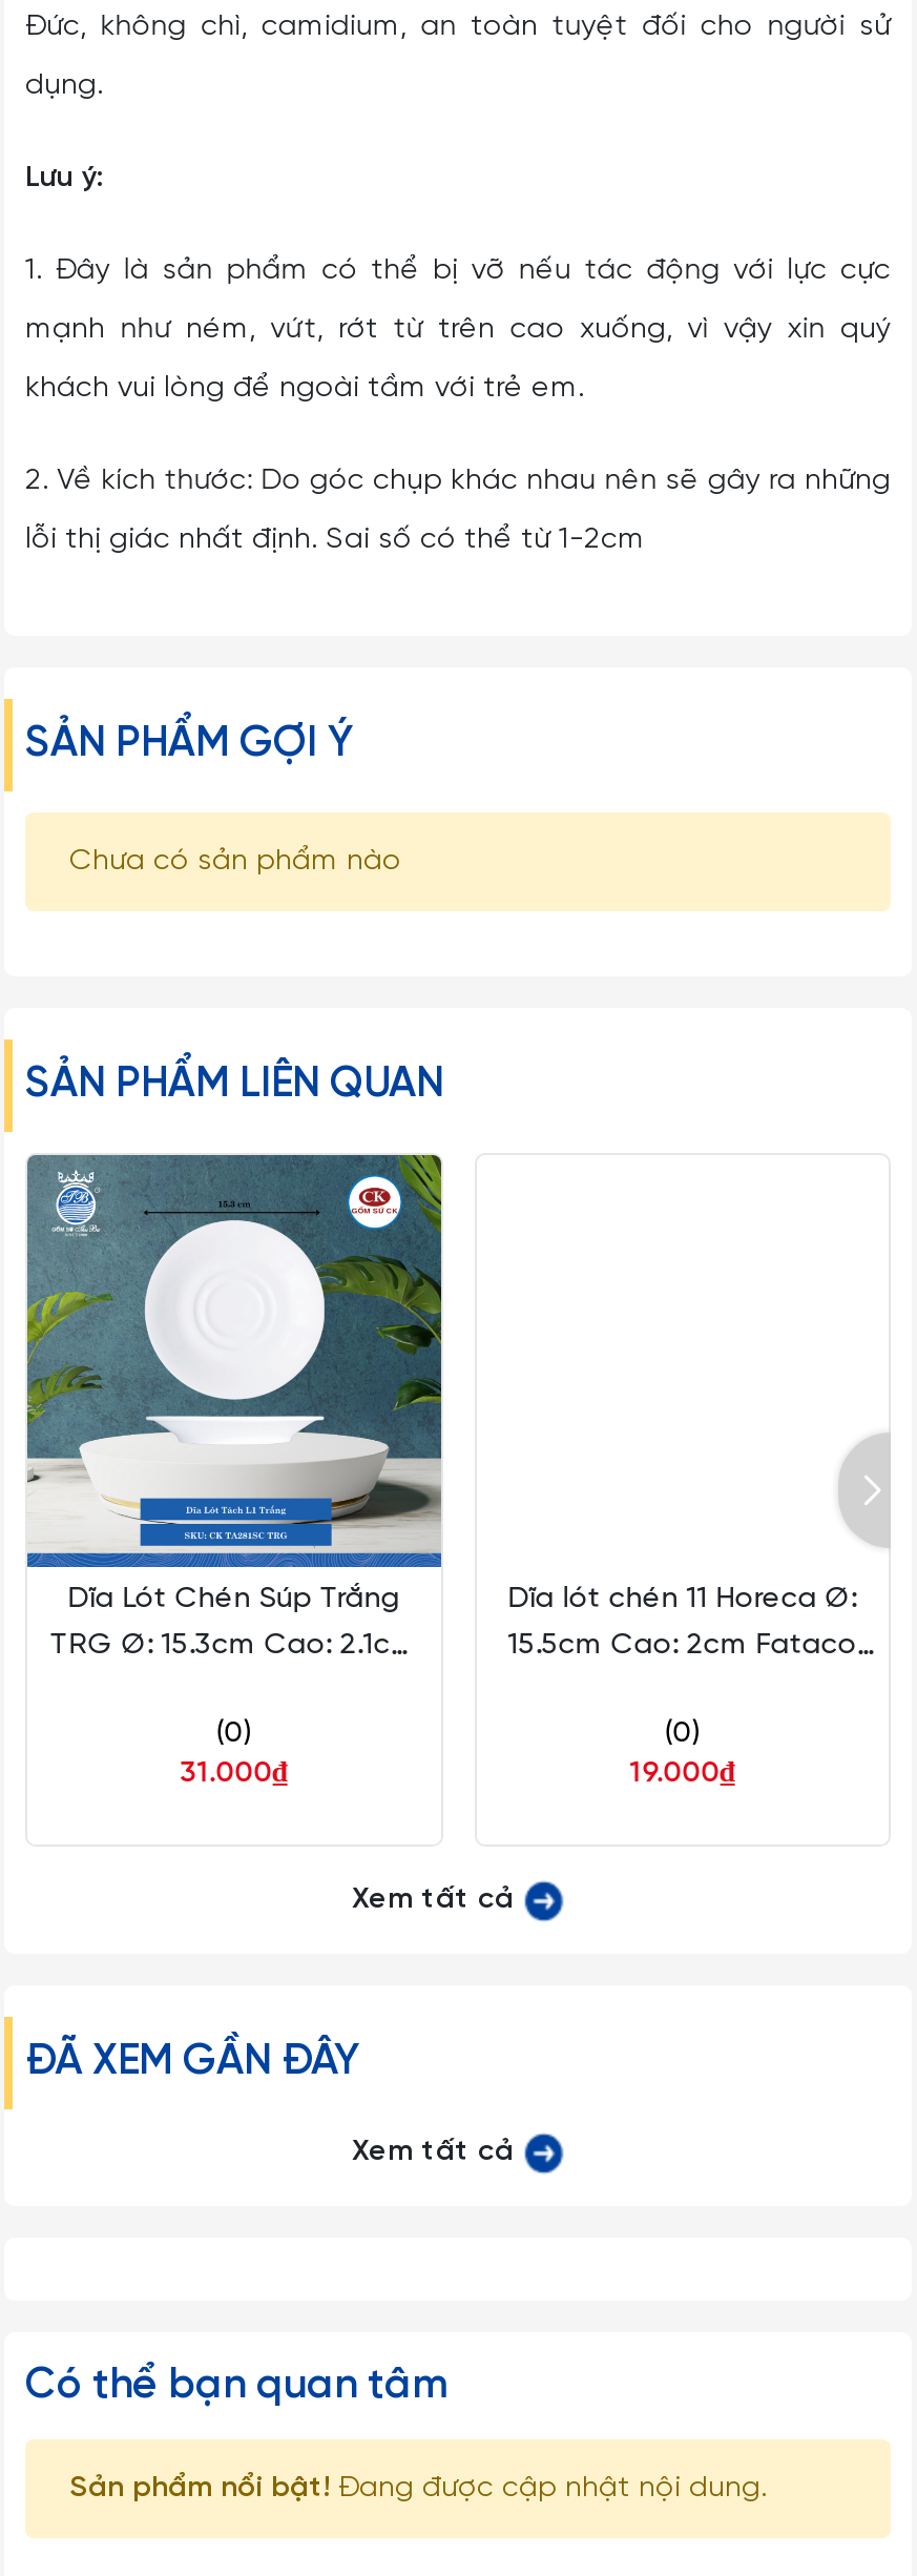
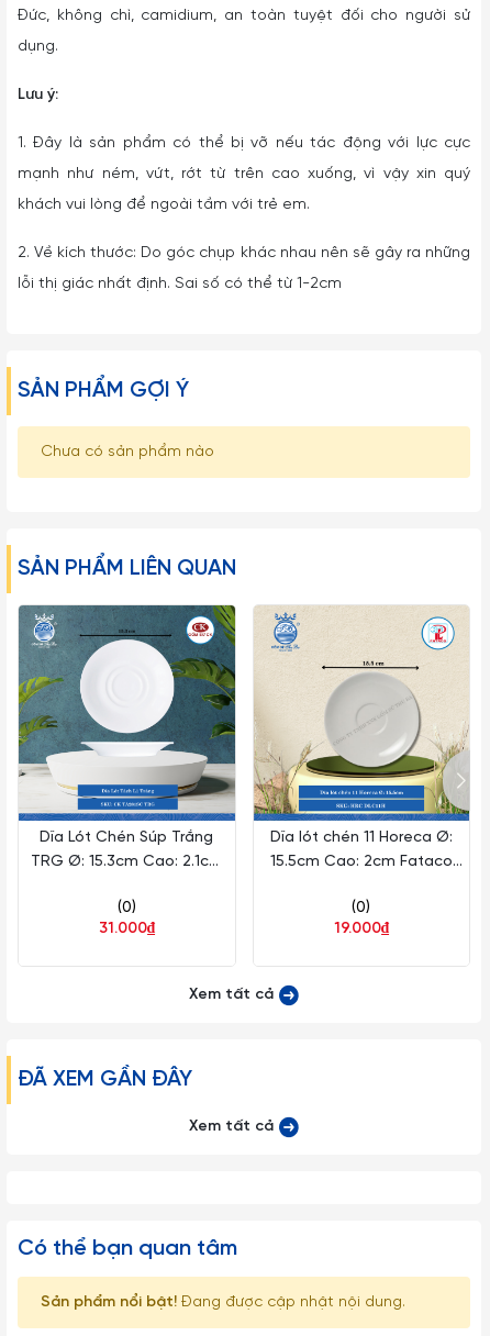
+ [image]
